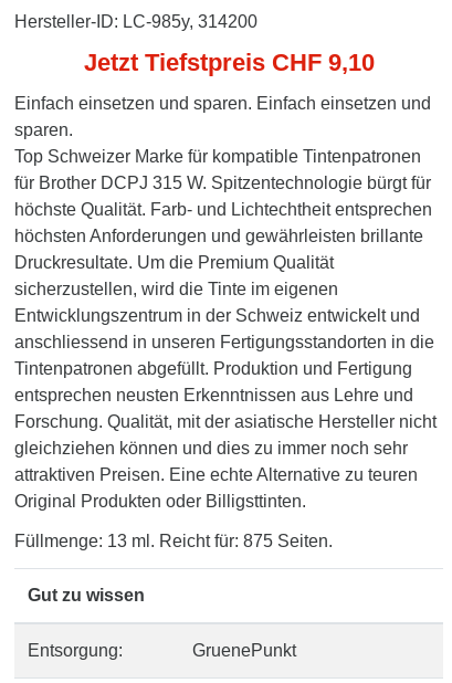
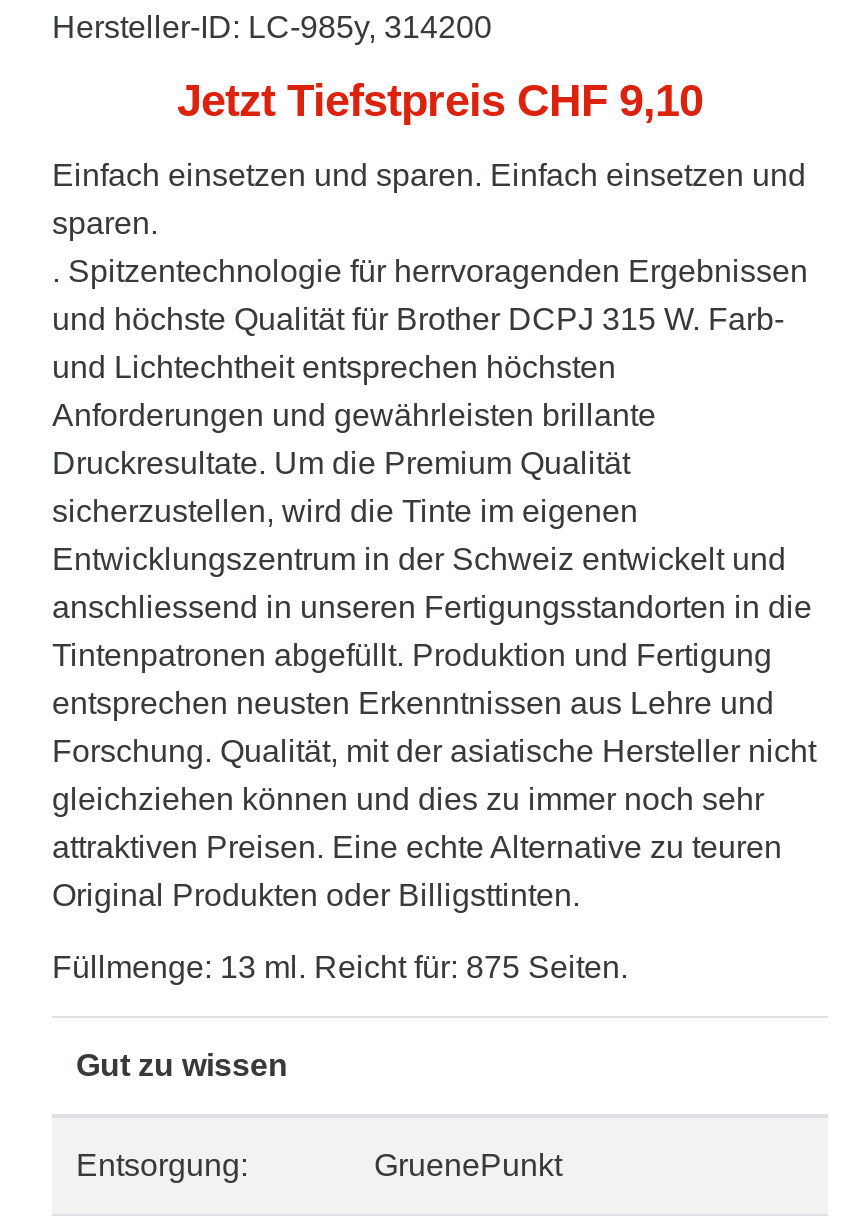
- Top Schweizer Marke für kompatible Tintenpatronen
- für Brother DCPJ 315 W. Spitzentechnologie bürgt für
- höchste Qualität. Farb- und Lichtechtheit entsprechen
- höchsten Anforderungen und gewährleisten brillante
+ . Spitzentechnologie für herrvoragenden Ergebnissen
+ und höchste Qualität für Brother DCPJ 315 W. Farb-
+ und Lichtechtheit entsprechen höchsten
+ Anforderungen und gewährleisten brillante
